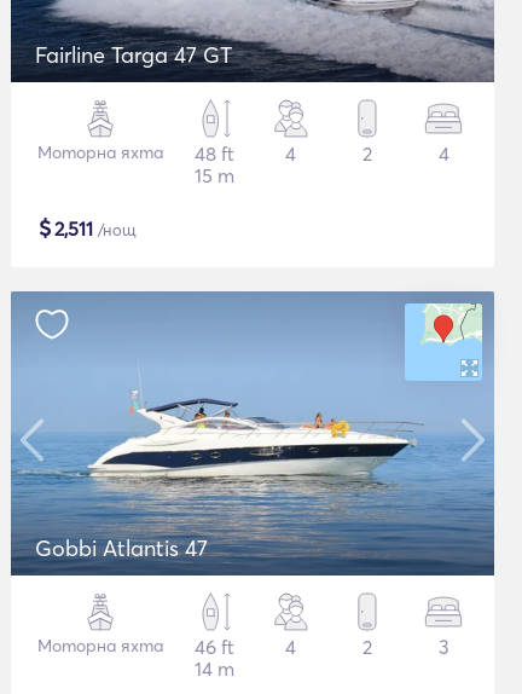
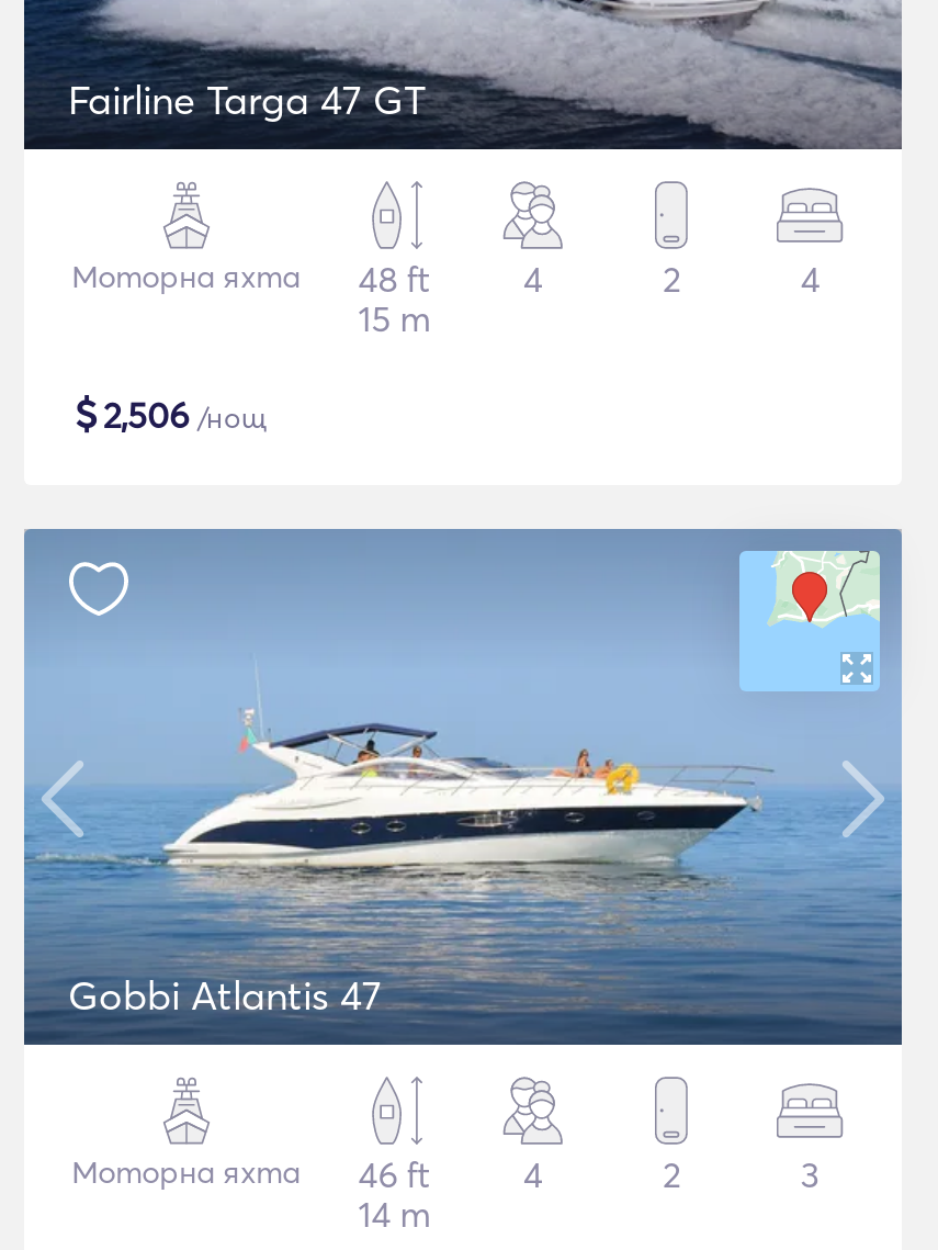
- $2,511 /нощ
+ $2,506 /нощ
